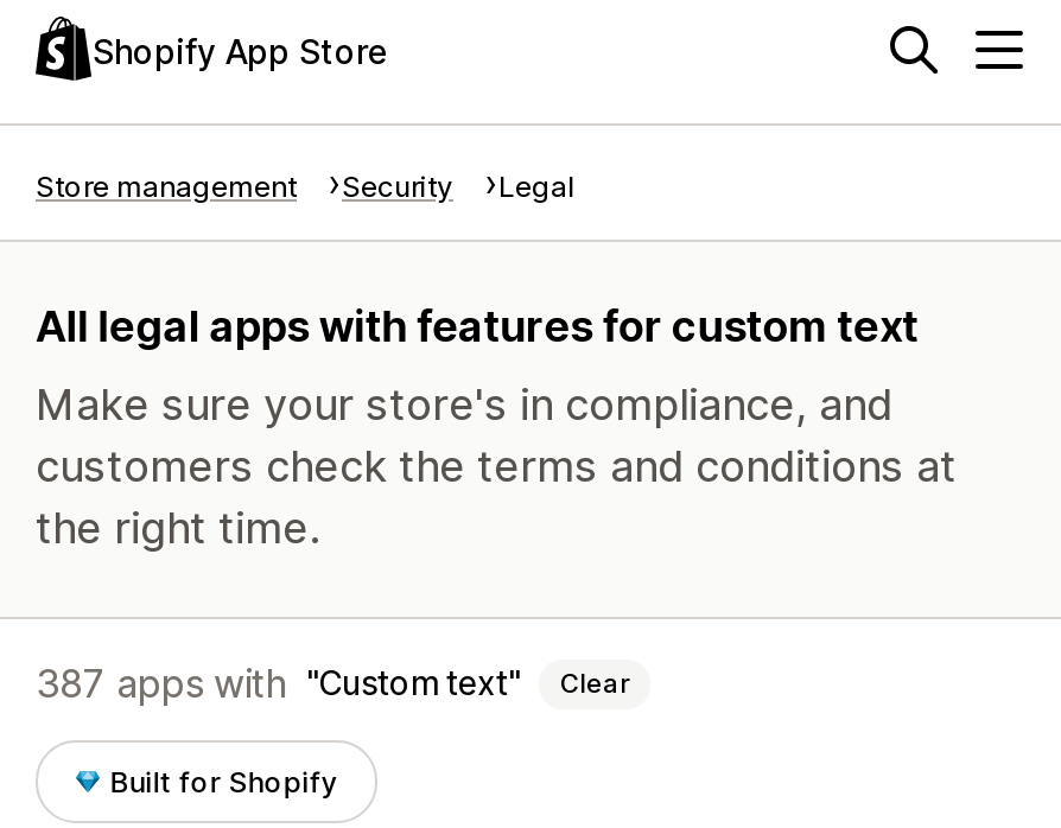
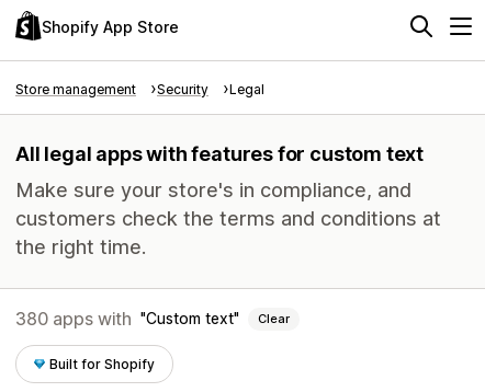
- 387 apps with Custom text Clear
+ 380 apps with Custom text Clear
